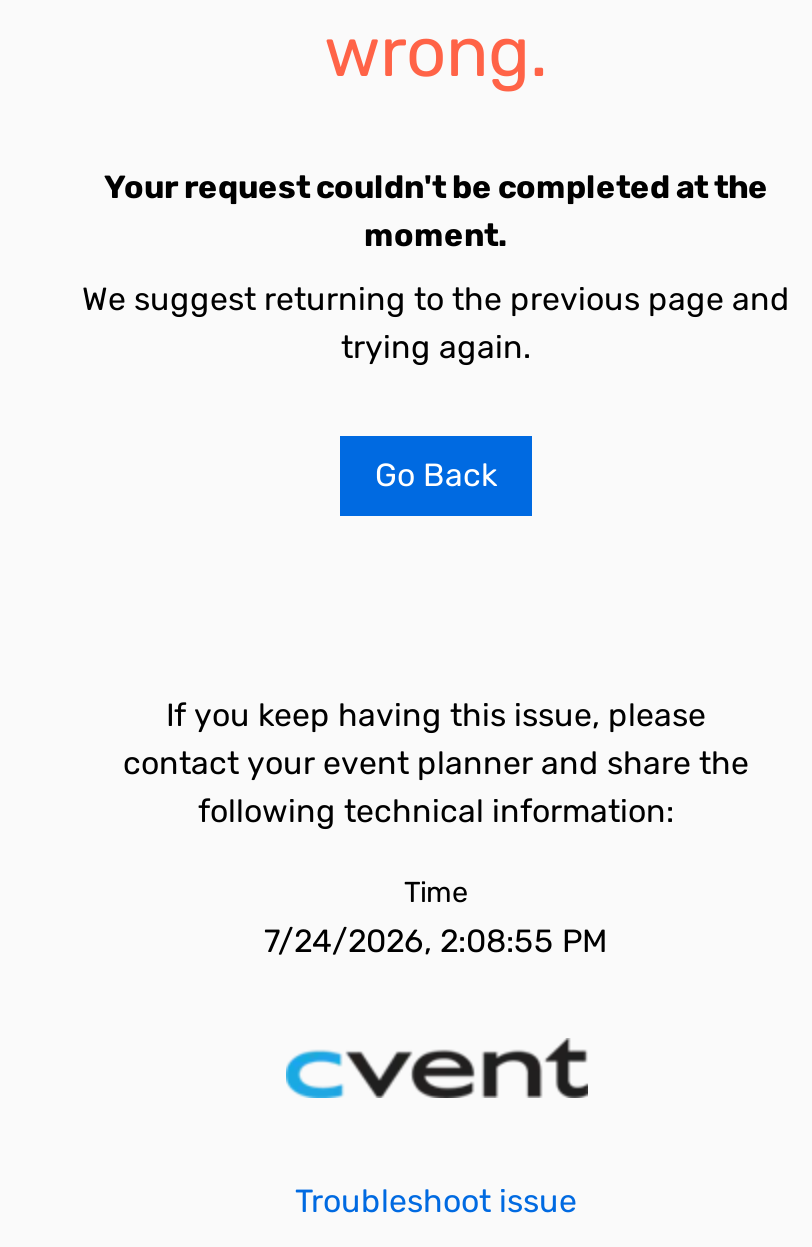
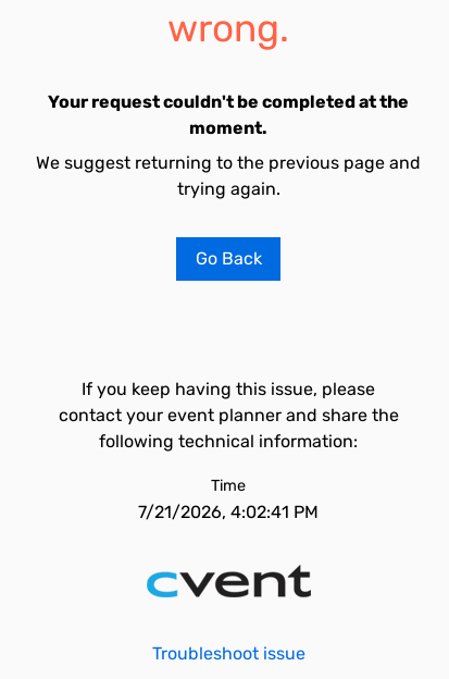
- 7/24/2026, 2:08:55 PM
+ 7/21/2026, 4:02:41 PM
